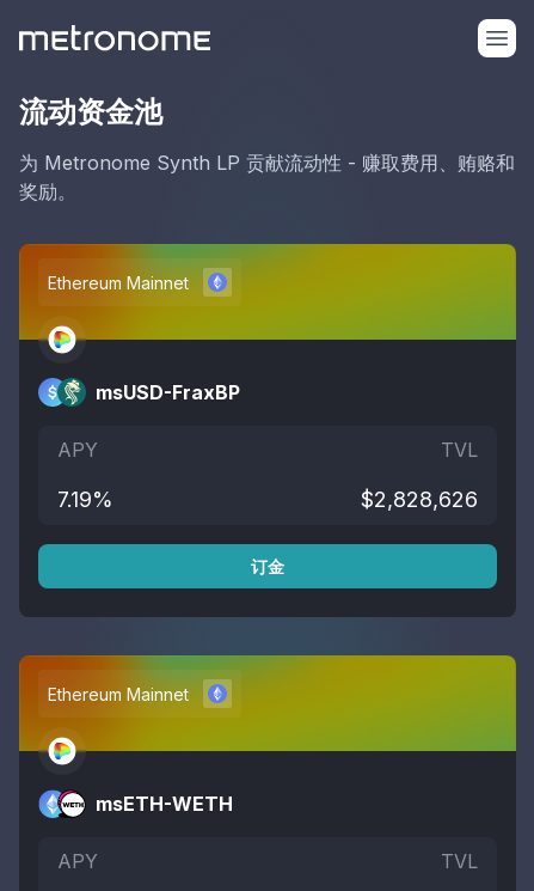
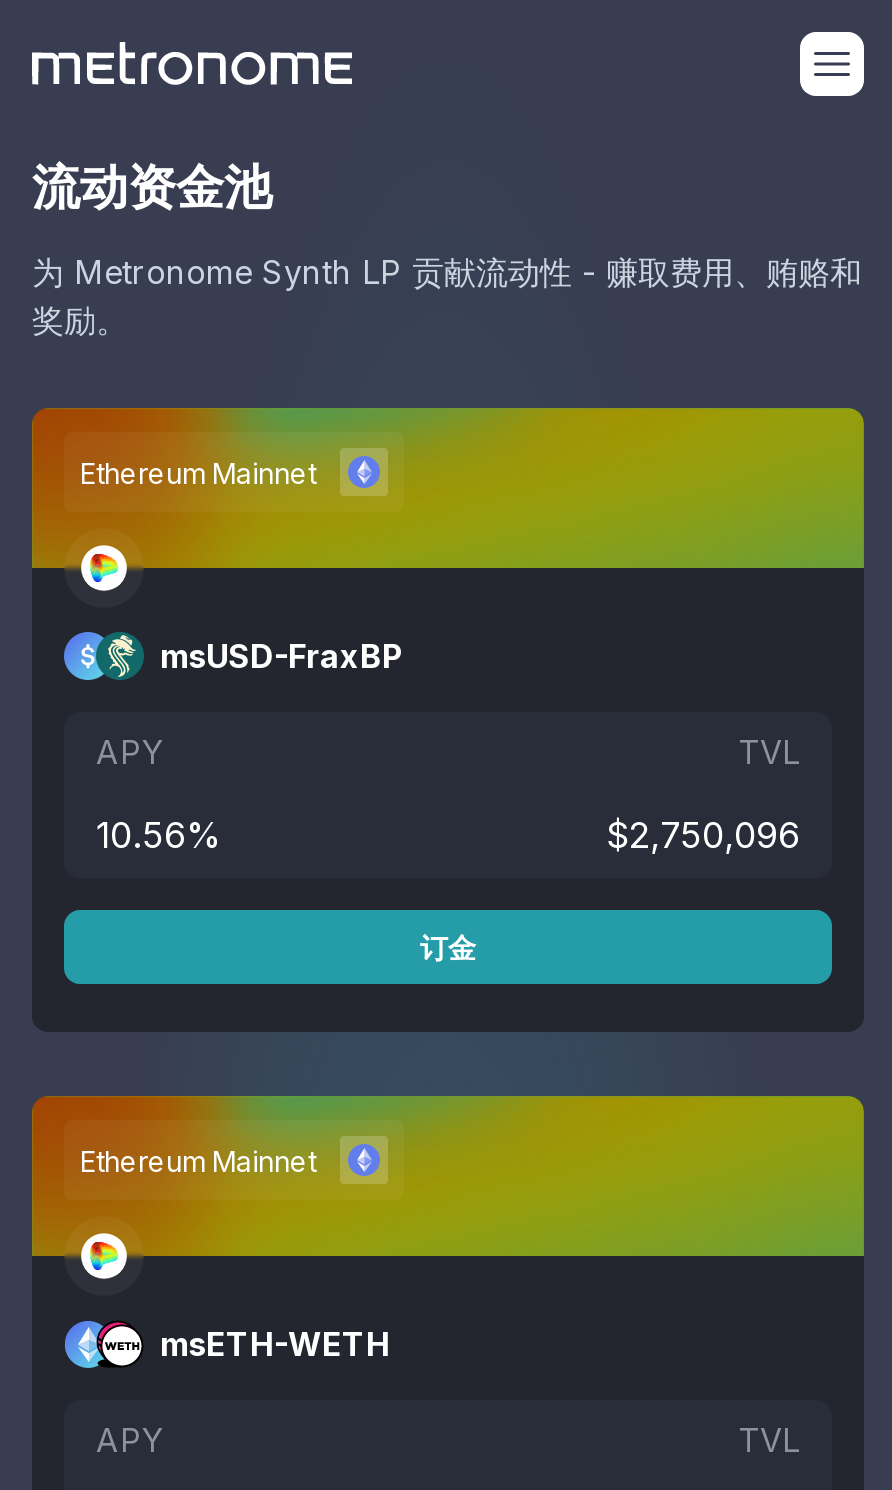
- 7.19%
+ 10.56%

- $2,828,626
+ $2,750,096
